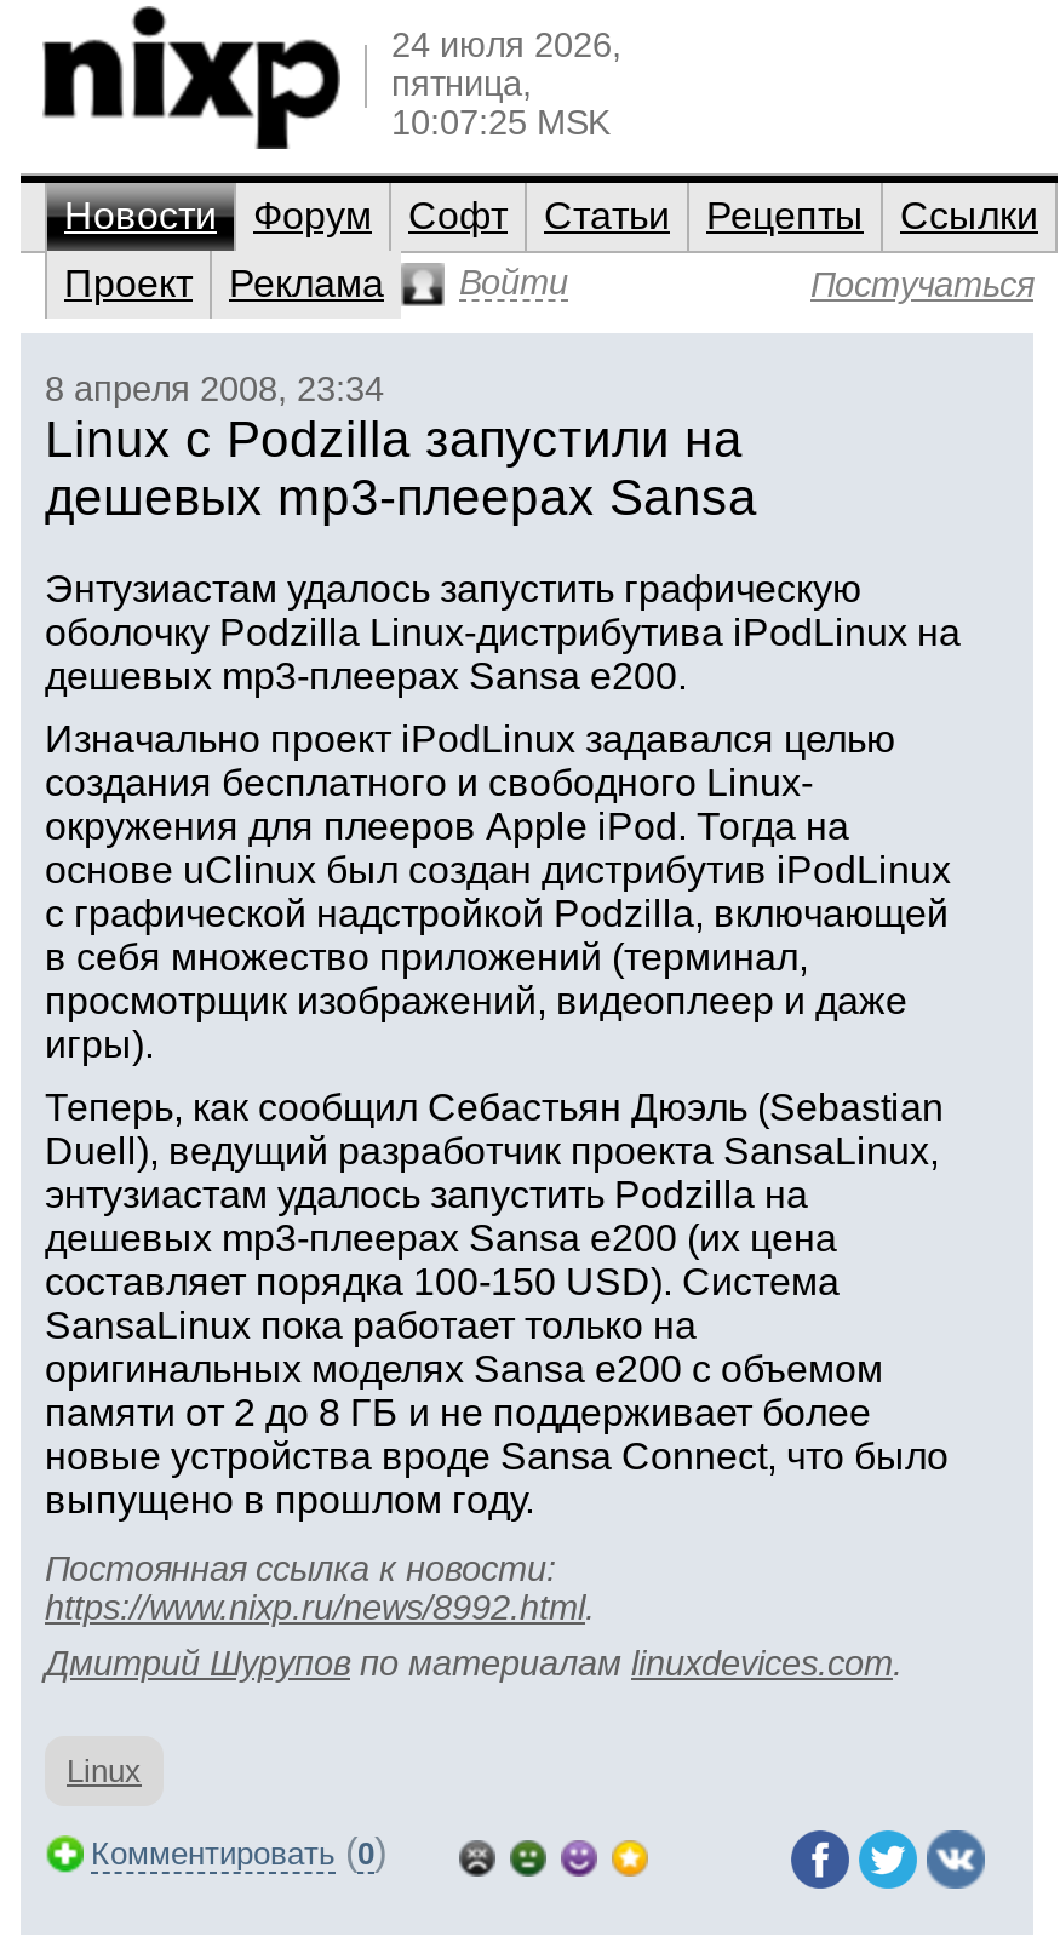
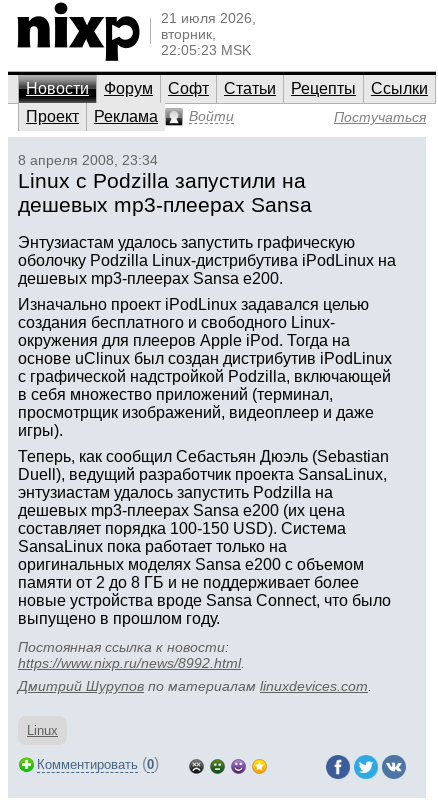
- 24 июля 2026,
- пятница,
- 10:07:25 MSK
+ 21 июля 2026,
+ вторник,
+ 22:05:23 MSK
